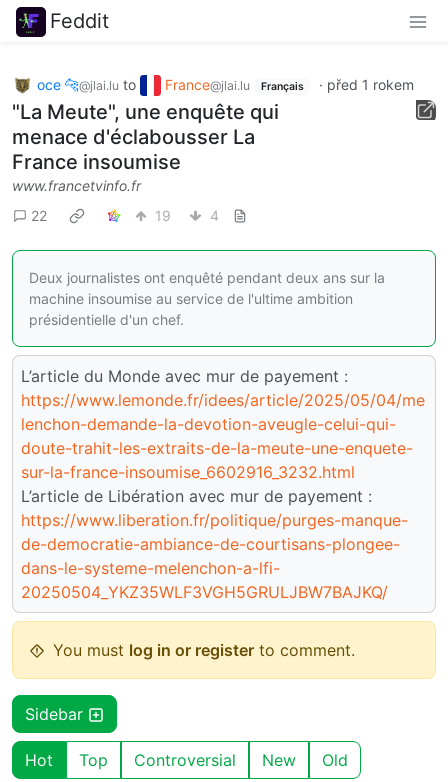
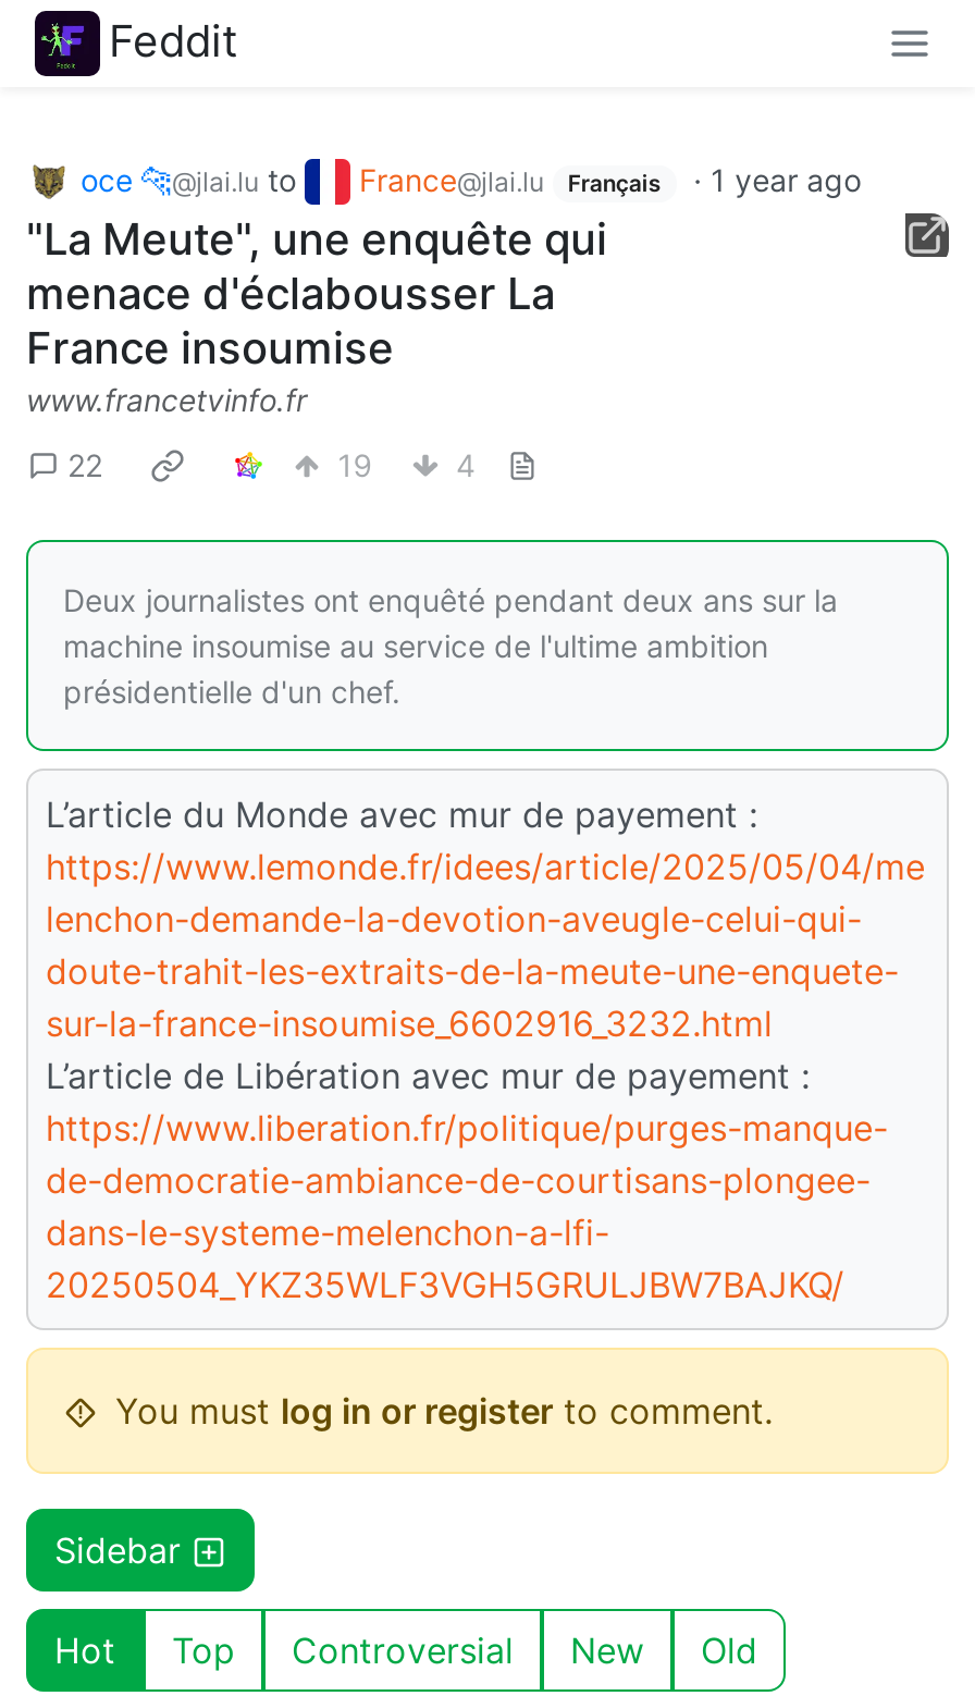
- · před 1 rokem
+ · 1 year ago
